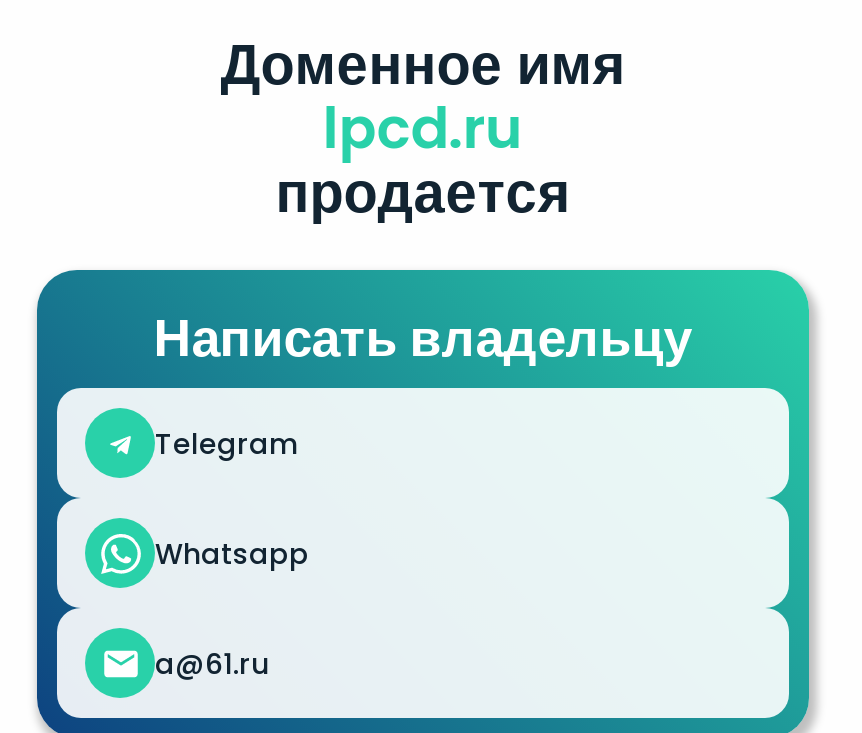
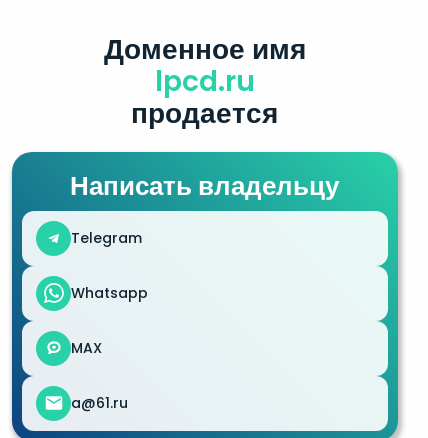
+ MAX
